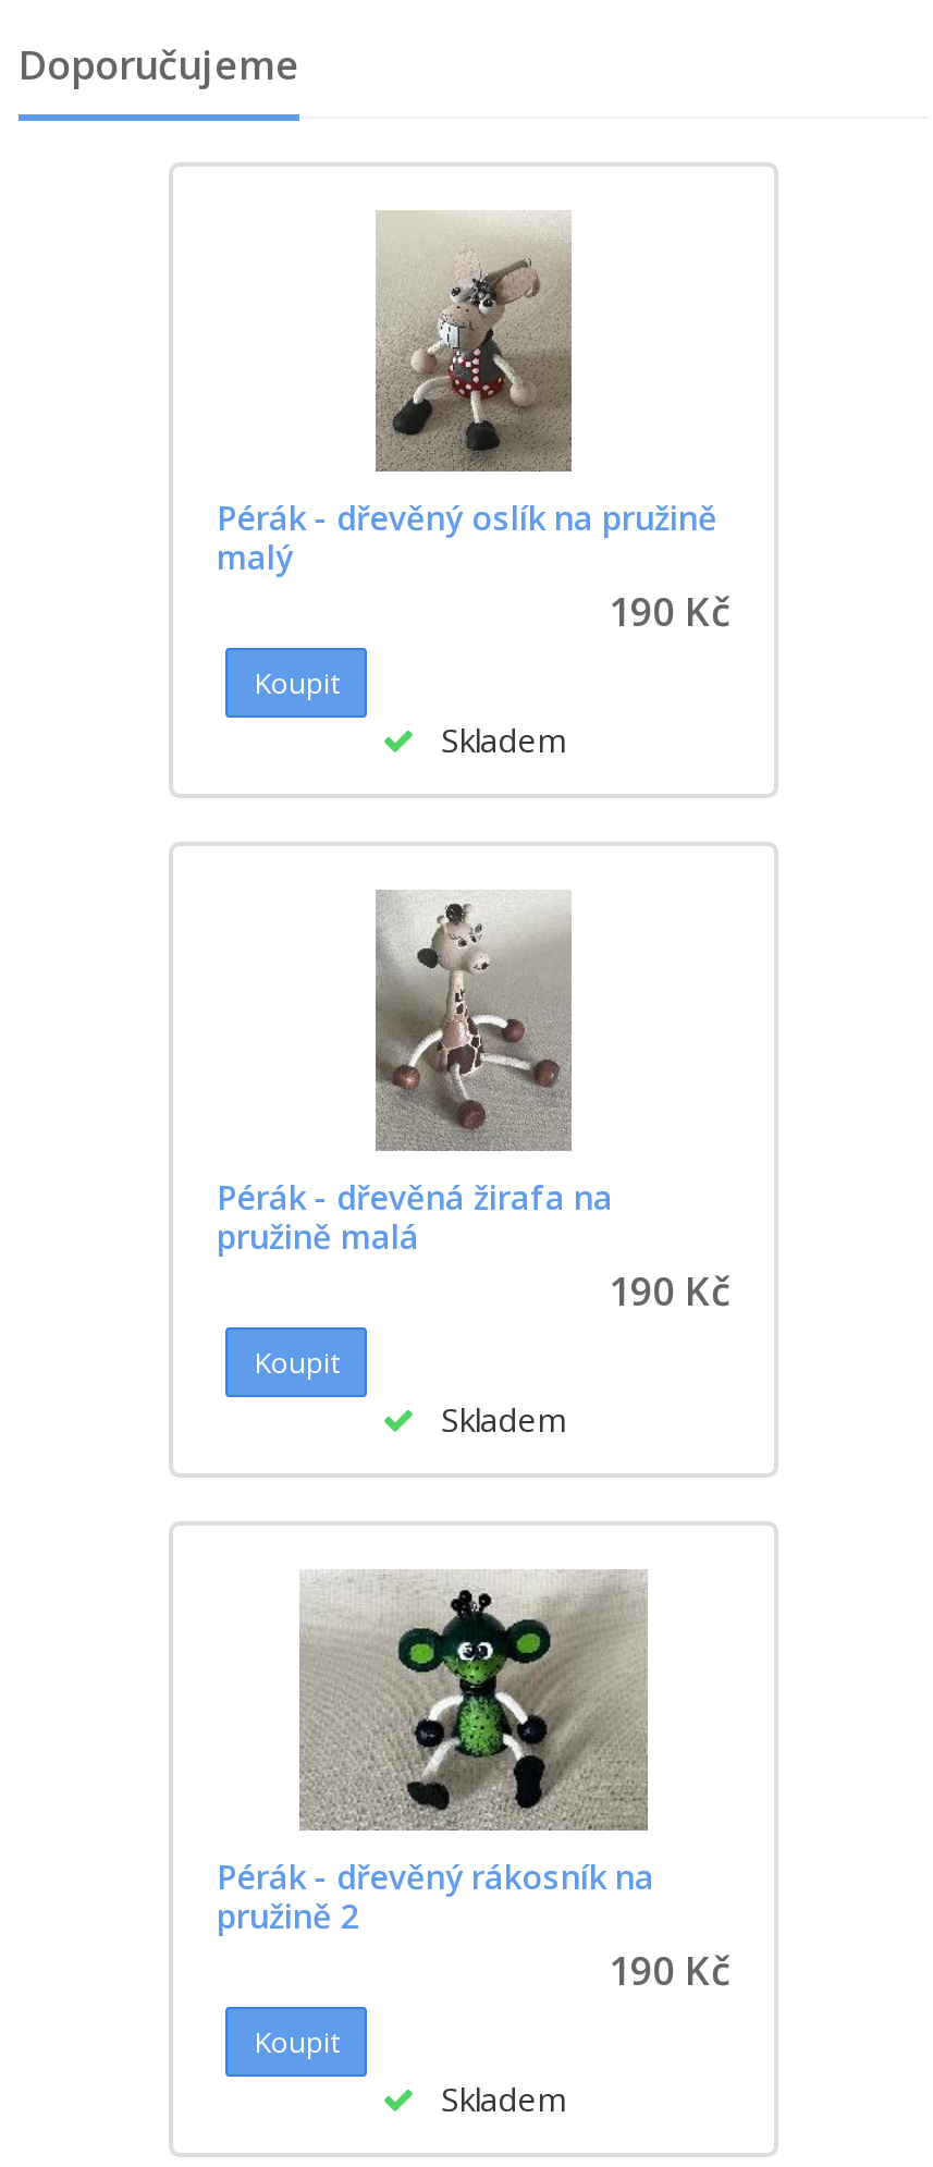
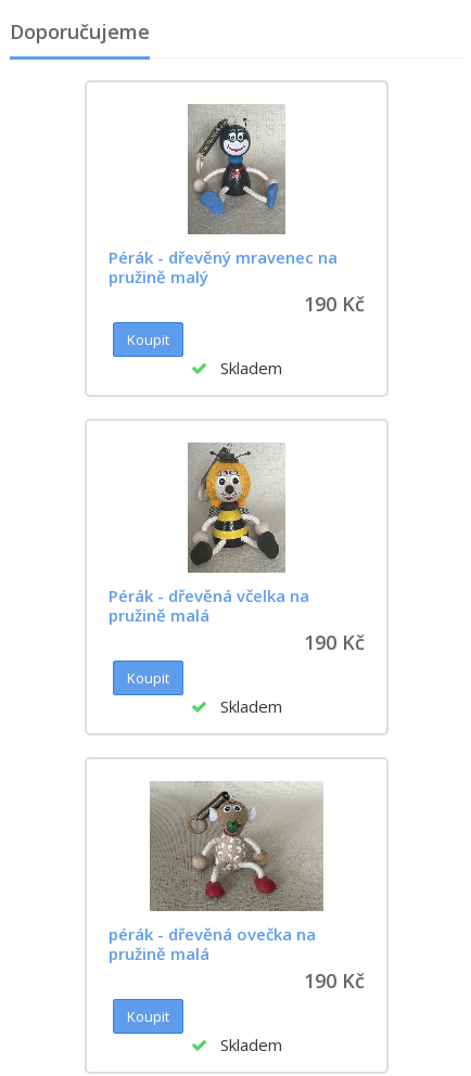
- [image]
- Pérák - dřevěný oslík na pružině
- malý
+ [image]
+ Pérák - dřevěný mravenec na
+ pružině malý

- [image]
- Pérák - dřevěná žirafa na
+ [image]
+ Pérák - dřevěná včelka na

- [image]
- Pérák - dřevěný rákosník na
+ [image]
+ pérák - dřevěná ovečka na

- pružině 2
+ pružině malá
